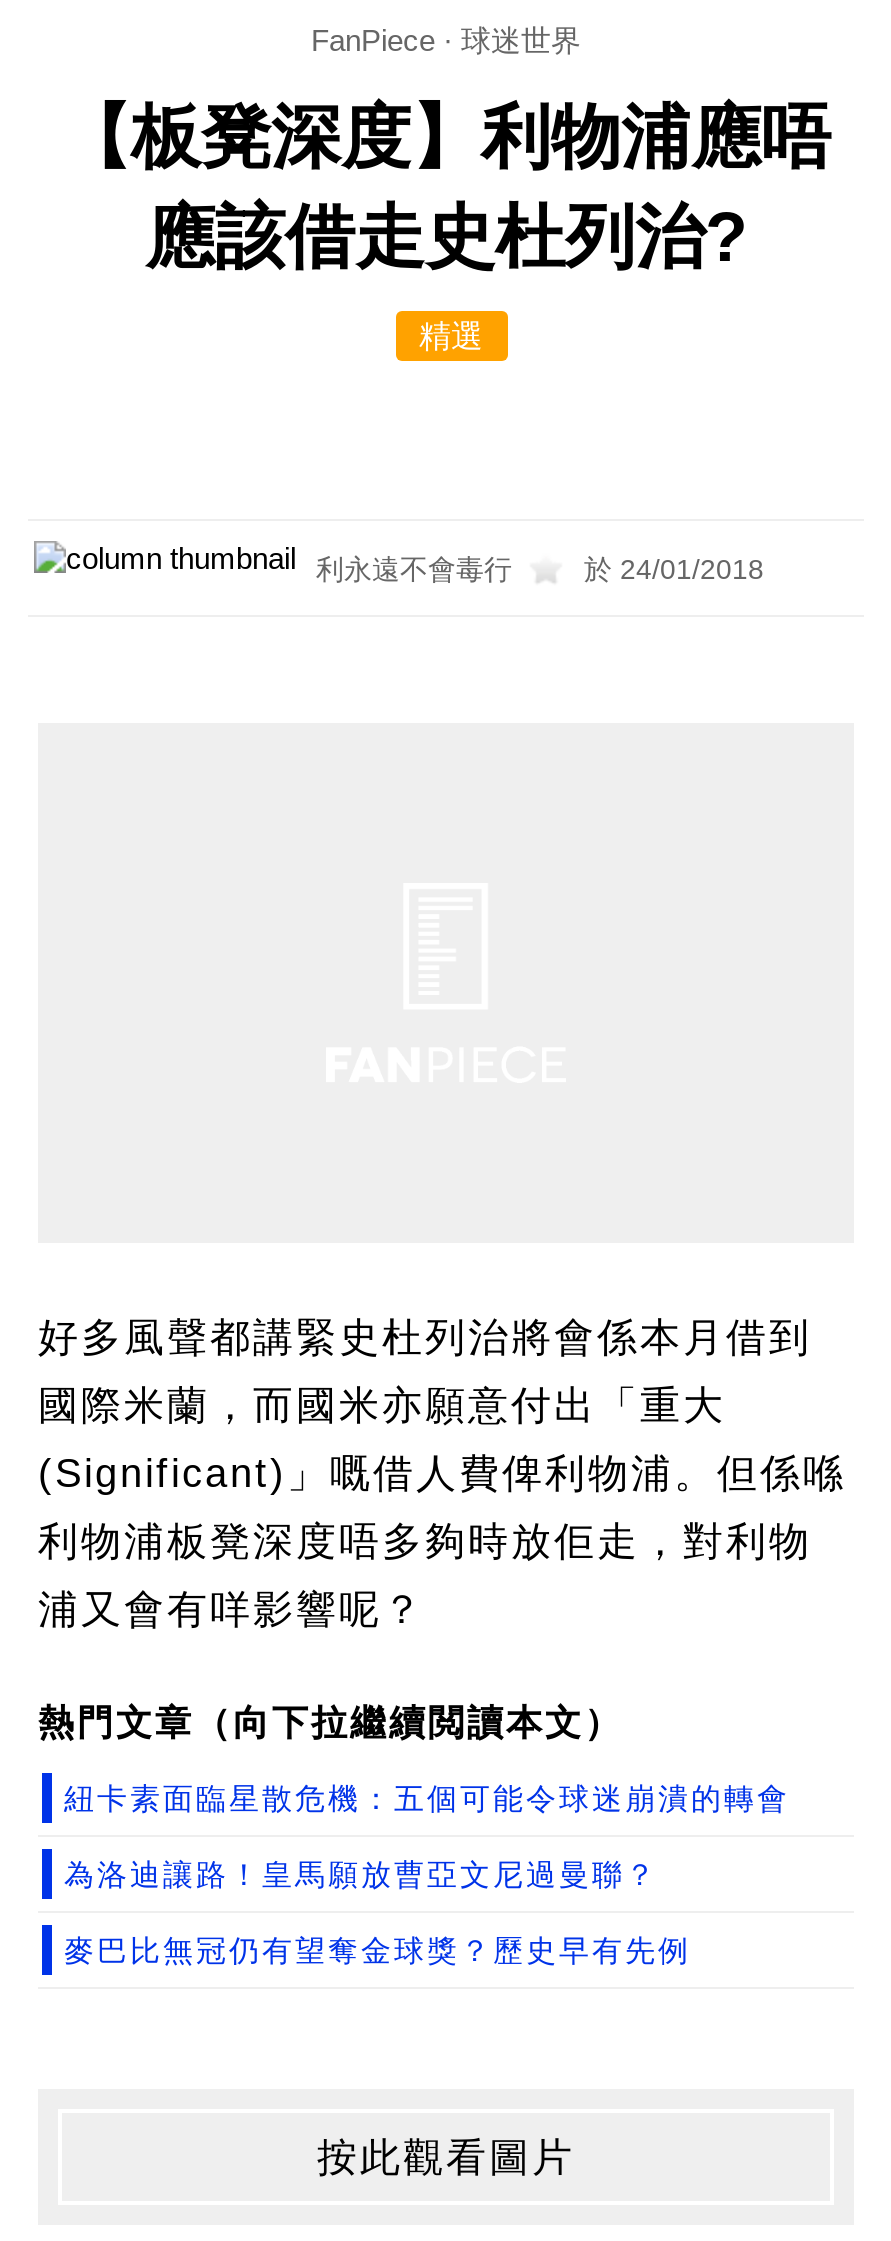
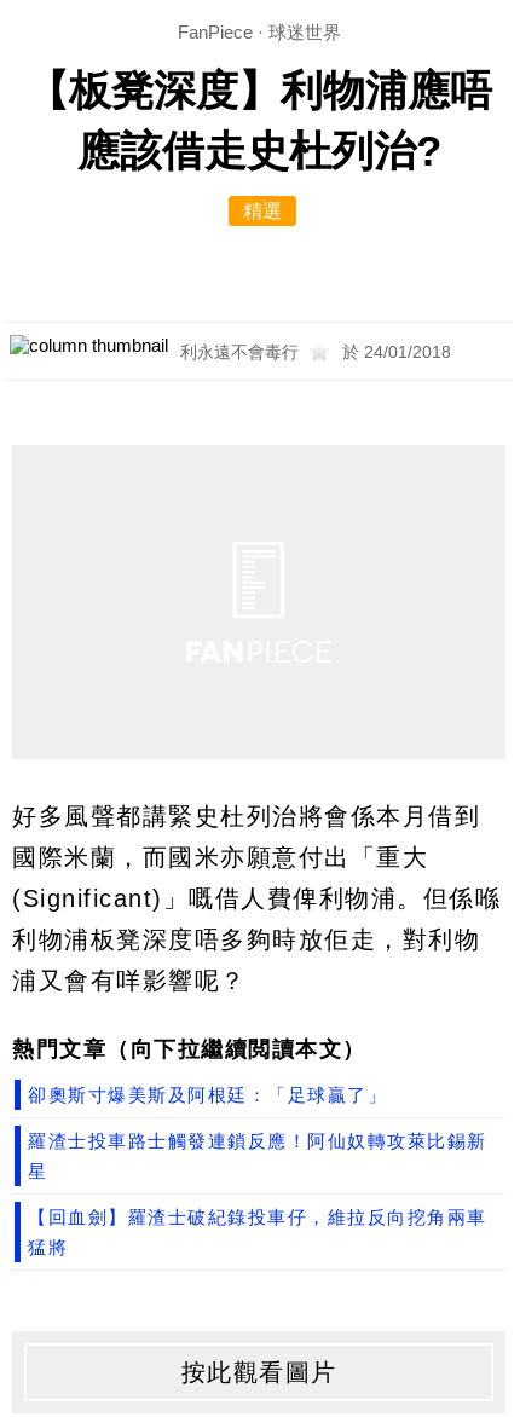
- 紐卡素面臨星散危機：五個可能令球迷崩潰的轉會
- 為洛迪讓路！皇馬願放曹亞文尼過曼聯？
- 麥巴比無冠仍有望奪金球獎？歷史早有先例
+ 卻奧斯寸爆美斯及阿根廷：「足球贏了」
+ 羅渣士投車路士觸發連鎖反應！阿仙奴轉攻萊比錫新
+ 星
+ 【回血劍】羅渣士破紀錄投車仔，維拉反向挖角兩車
+ 猛將
